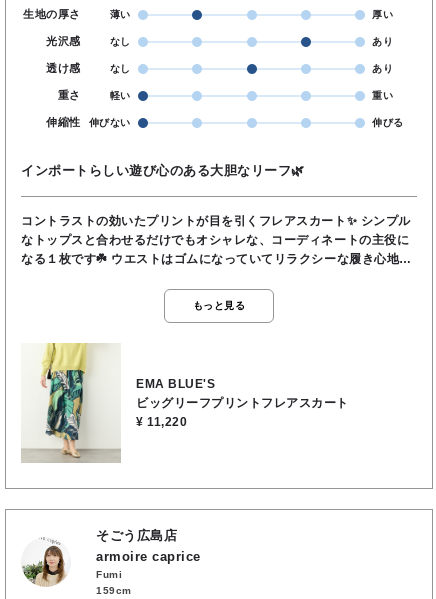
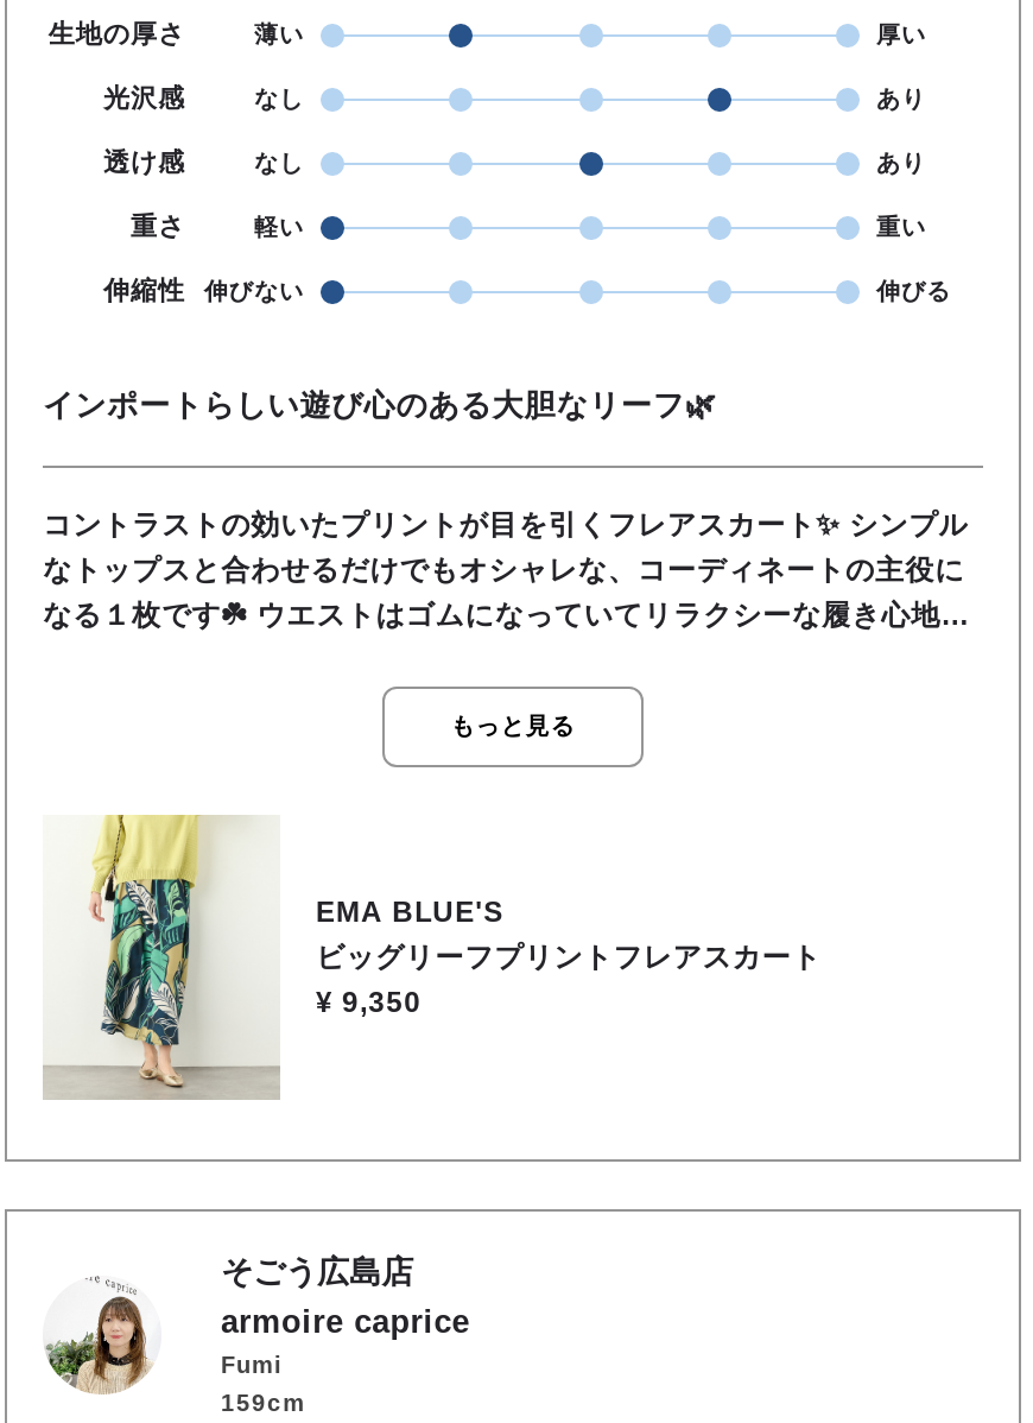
- ¥ 11,220
+ ¥ 9,350
